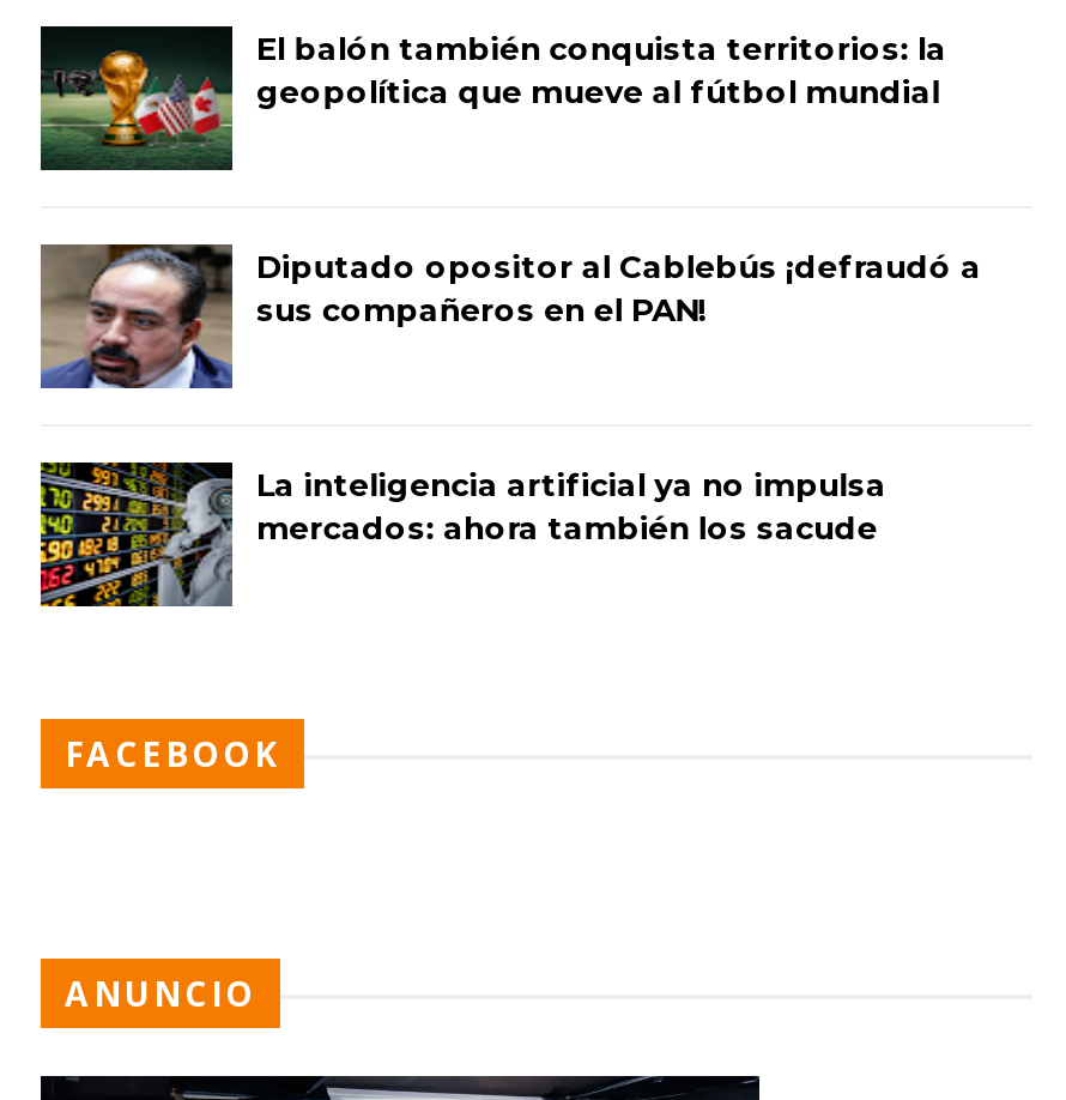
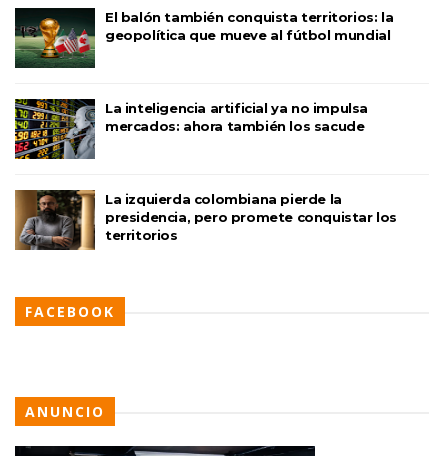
- [image]
- Diputado opositor al Cablebús ¡defraudó a
- sus compañeros en el PAN!

moved up: [image] | La inteligencia artificial ya no impulsa | mercados: ahora también los sacude

+ [image]
+ La izquierda colombiana pierde la
+ presidencia, pero promete conquistar los
+ territorios
